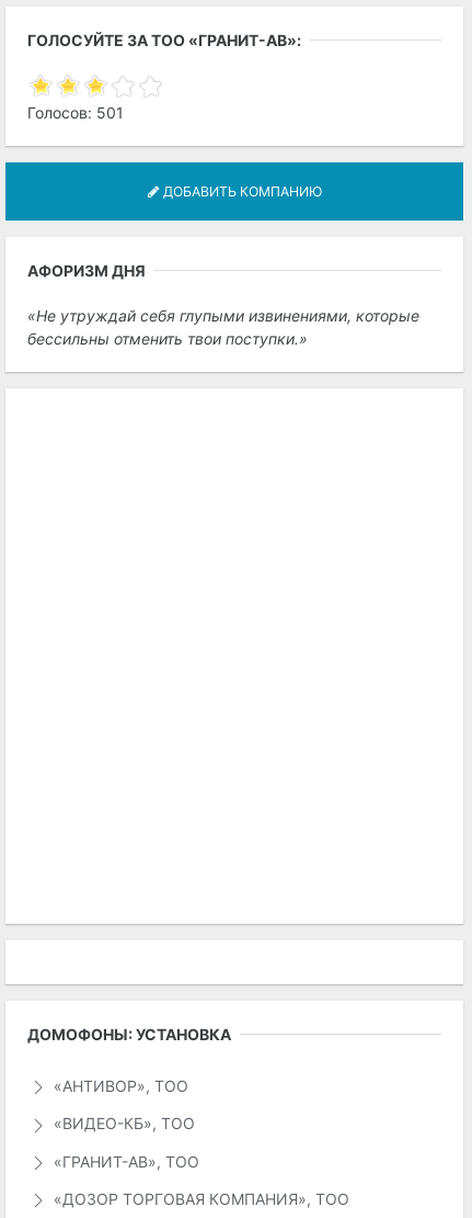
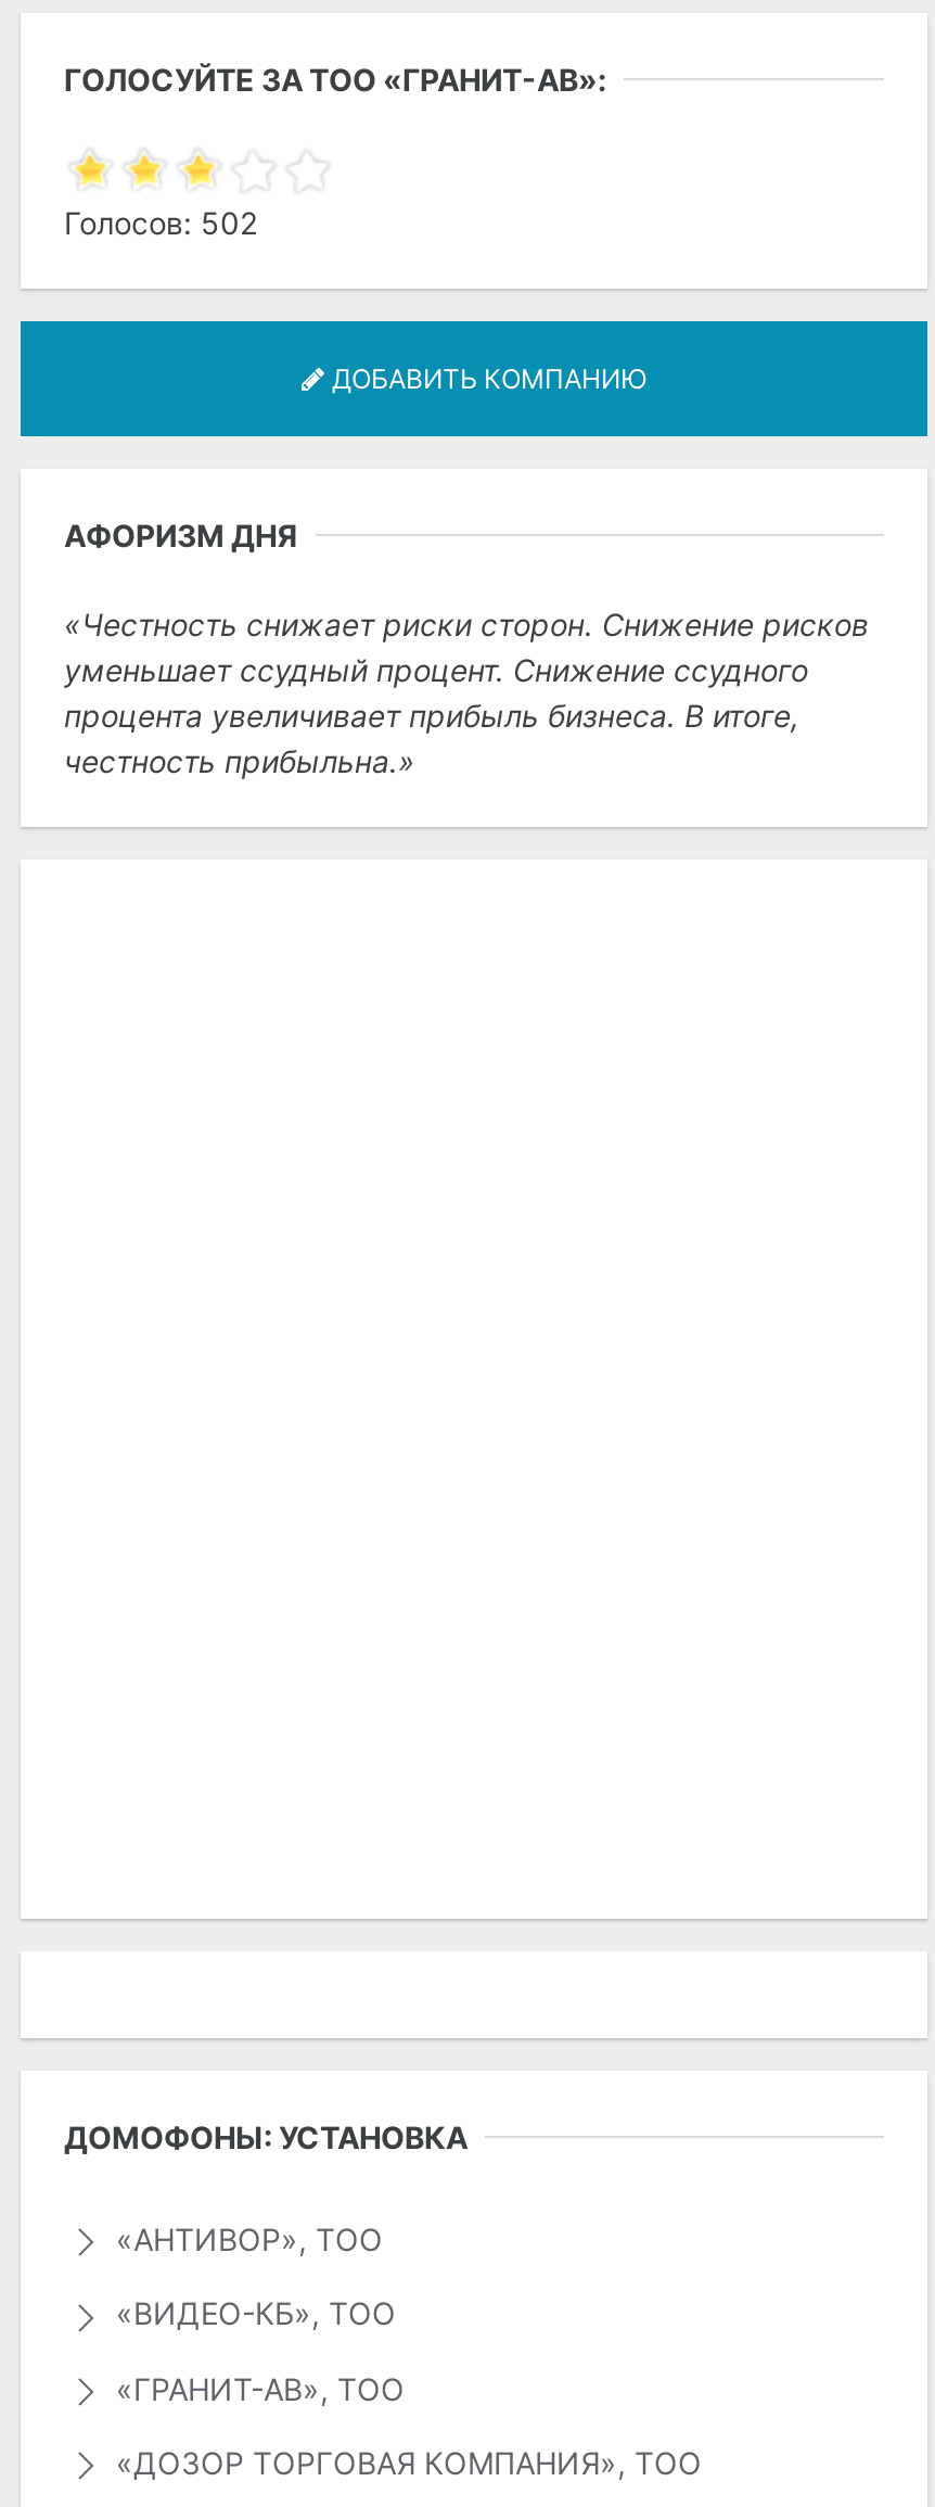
- Голосов: 501
+ Голосов: 502

- Не утруждай себя глупыми извинениями, которые
- бессильны отменить твои поступки.
+ Честность снижает риски сторон. Снижение рисков
+ уменьшает ссудный процент. Снижение ссудного
+ процента увеличивает прибыль бизнеса. В итоге,
+ честность прибыльна.
